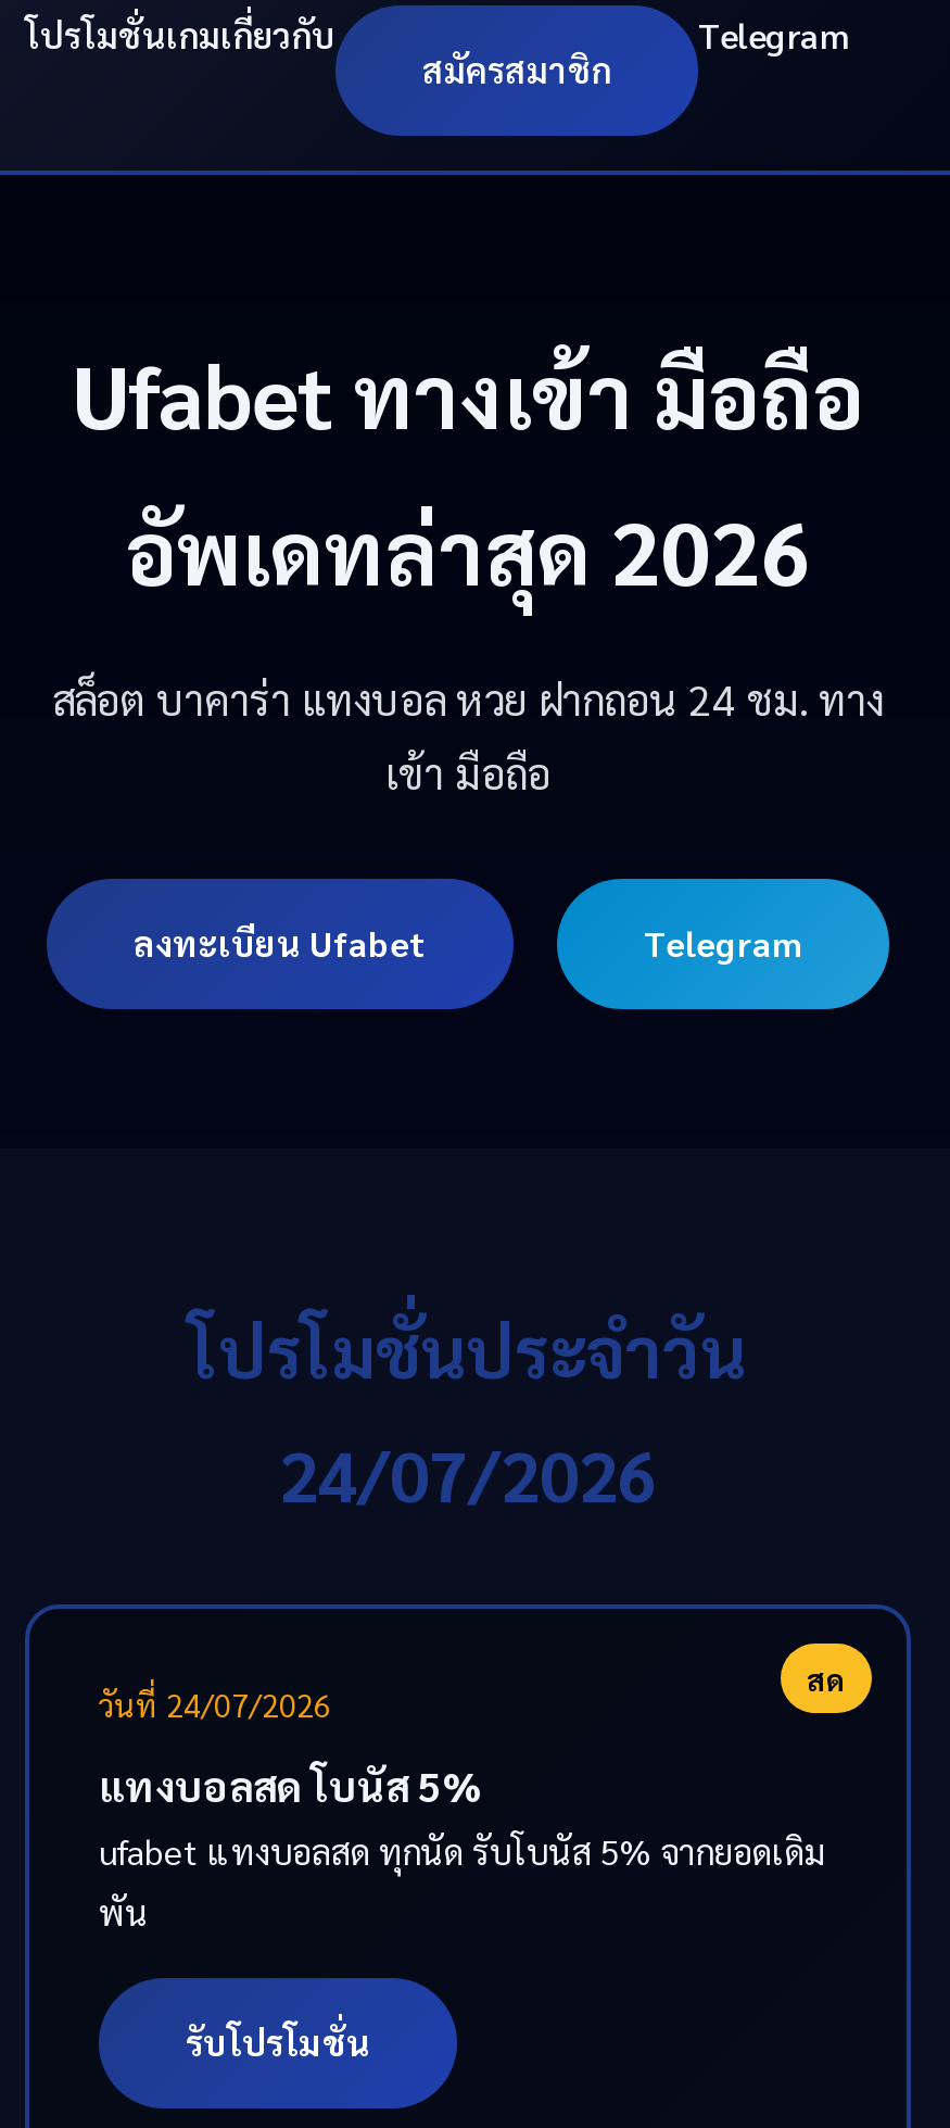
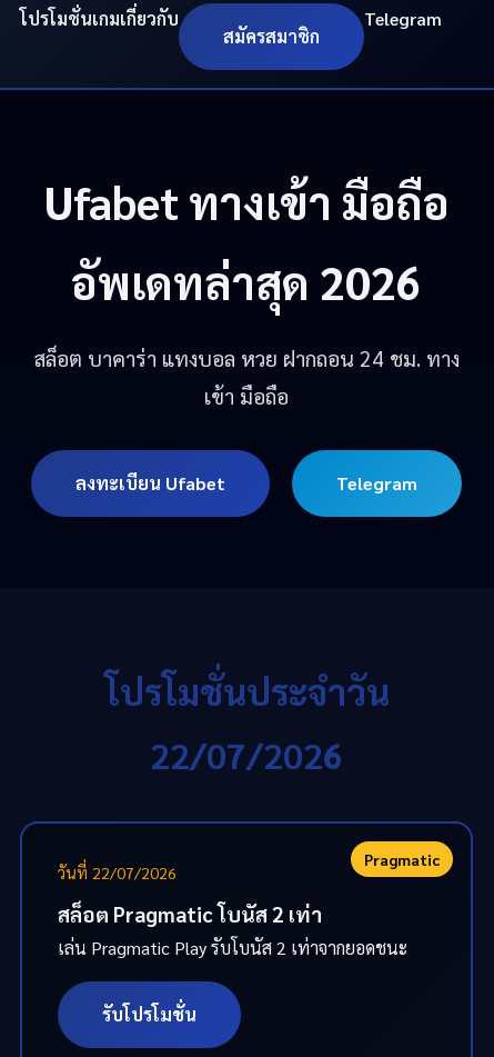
- 24/07/2026
+ 22/07/2026

- สด
- วันที่ 24/07/2026
+ Pragmatic
+ วันที่ 22/07/2026

- แทงบอลสด โบนัส 5%
- ufabet แทงบอลสด ทุกนัด รับโบนัส 5% จากยอดเดิม
- พัน
+ สล็อต Pragmatic โบนัส 2 เท่า
+ เล่น Pragmatic Play รับโบนัส 2 เท่าจากยอดชนะ
